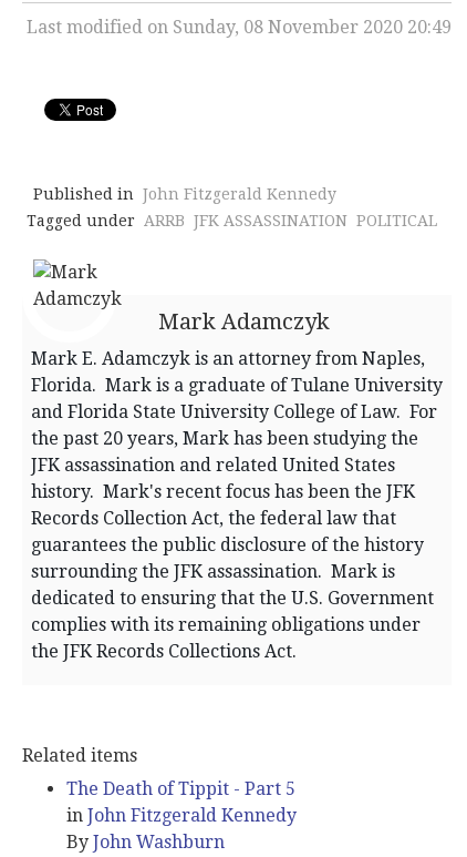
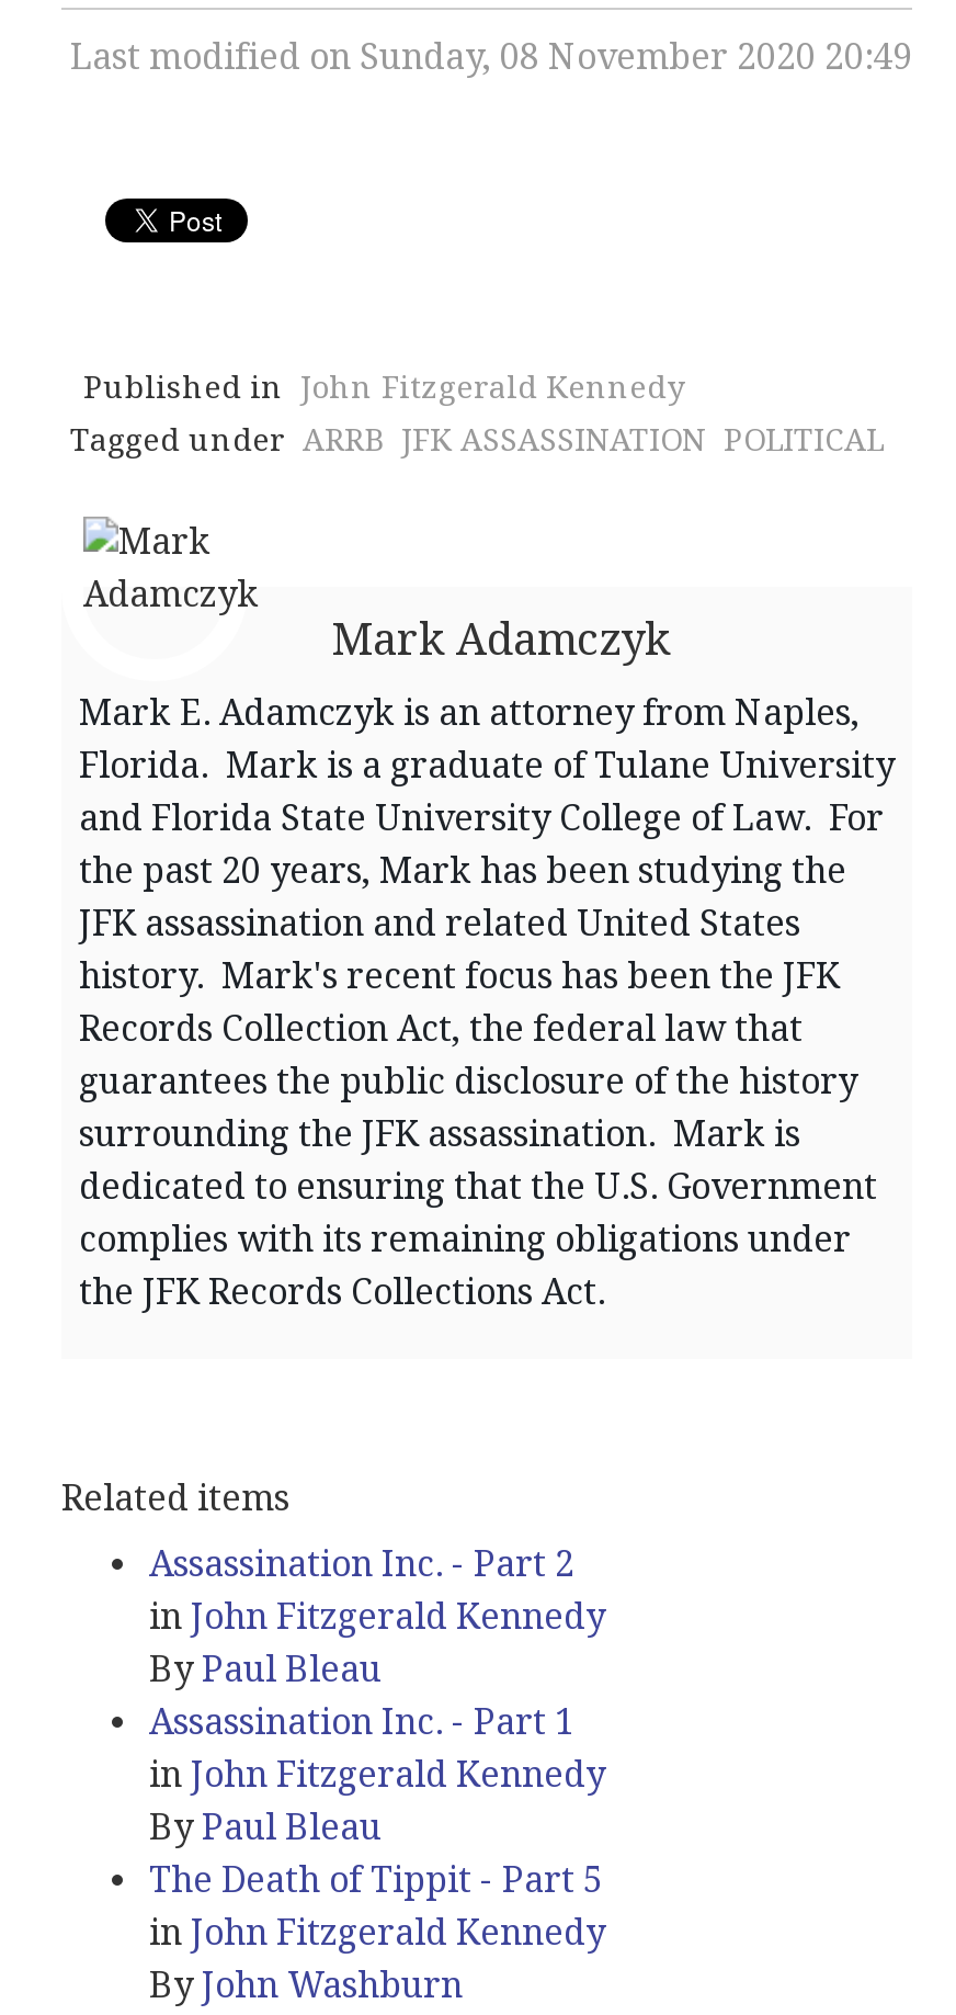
+ Assassination Inc. - Part 2
+ in John Fitzgerald Kennedy
+ By Paul Bleau
+ Assassination Inc. - Part 1
+ in John Fitzgerald Kennedy
+ By Paul Bleau
